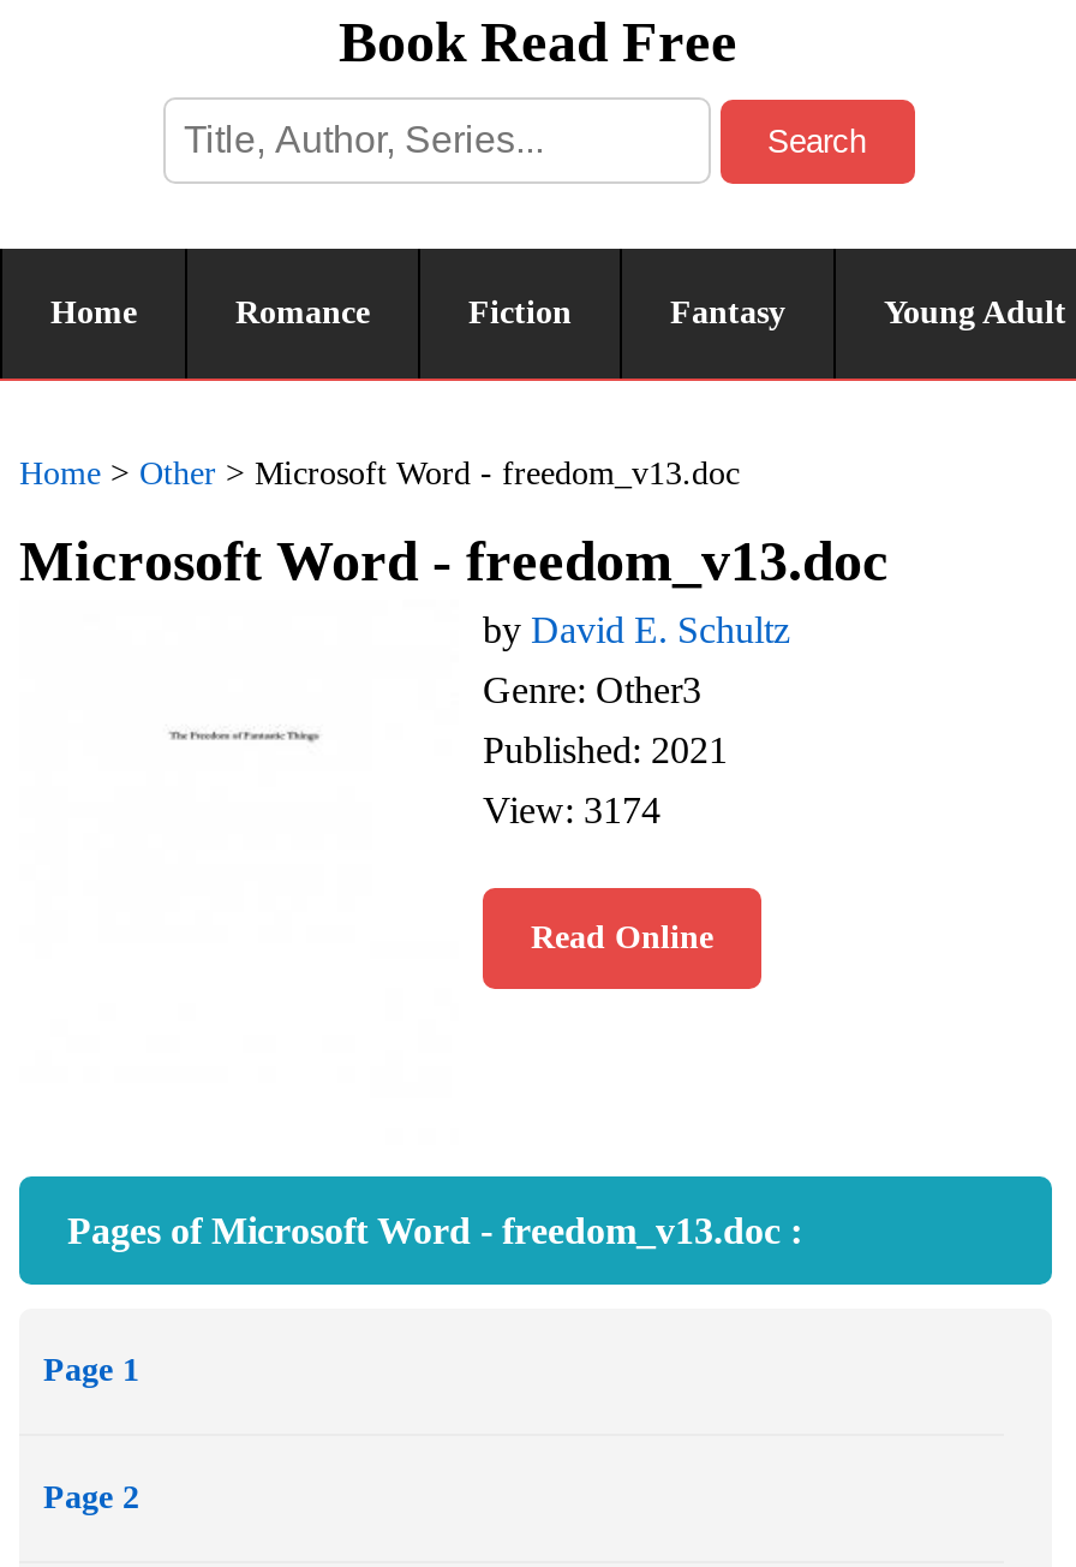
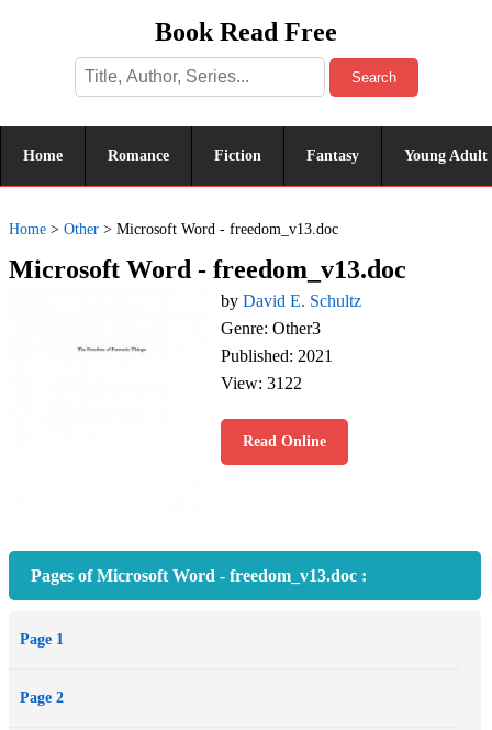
- View: 3174
+ View: 3122
